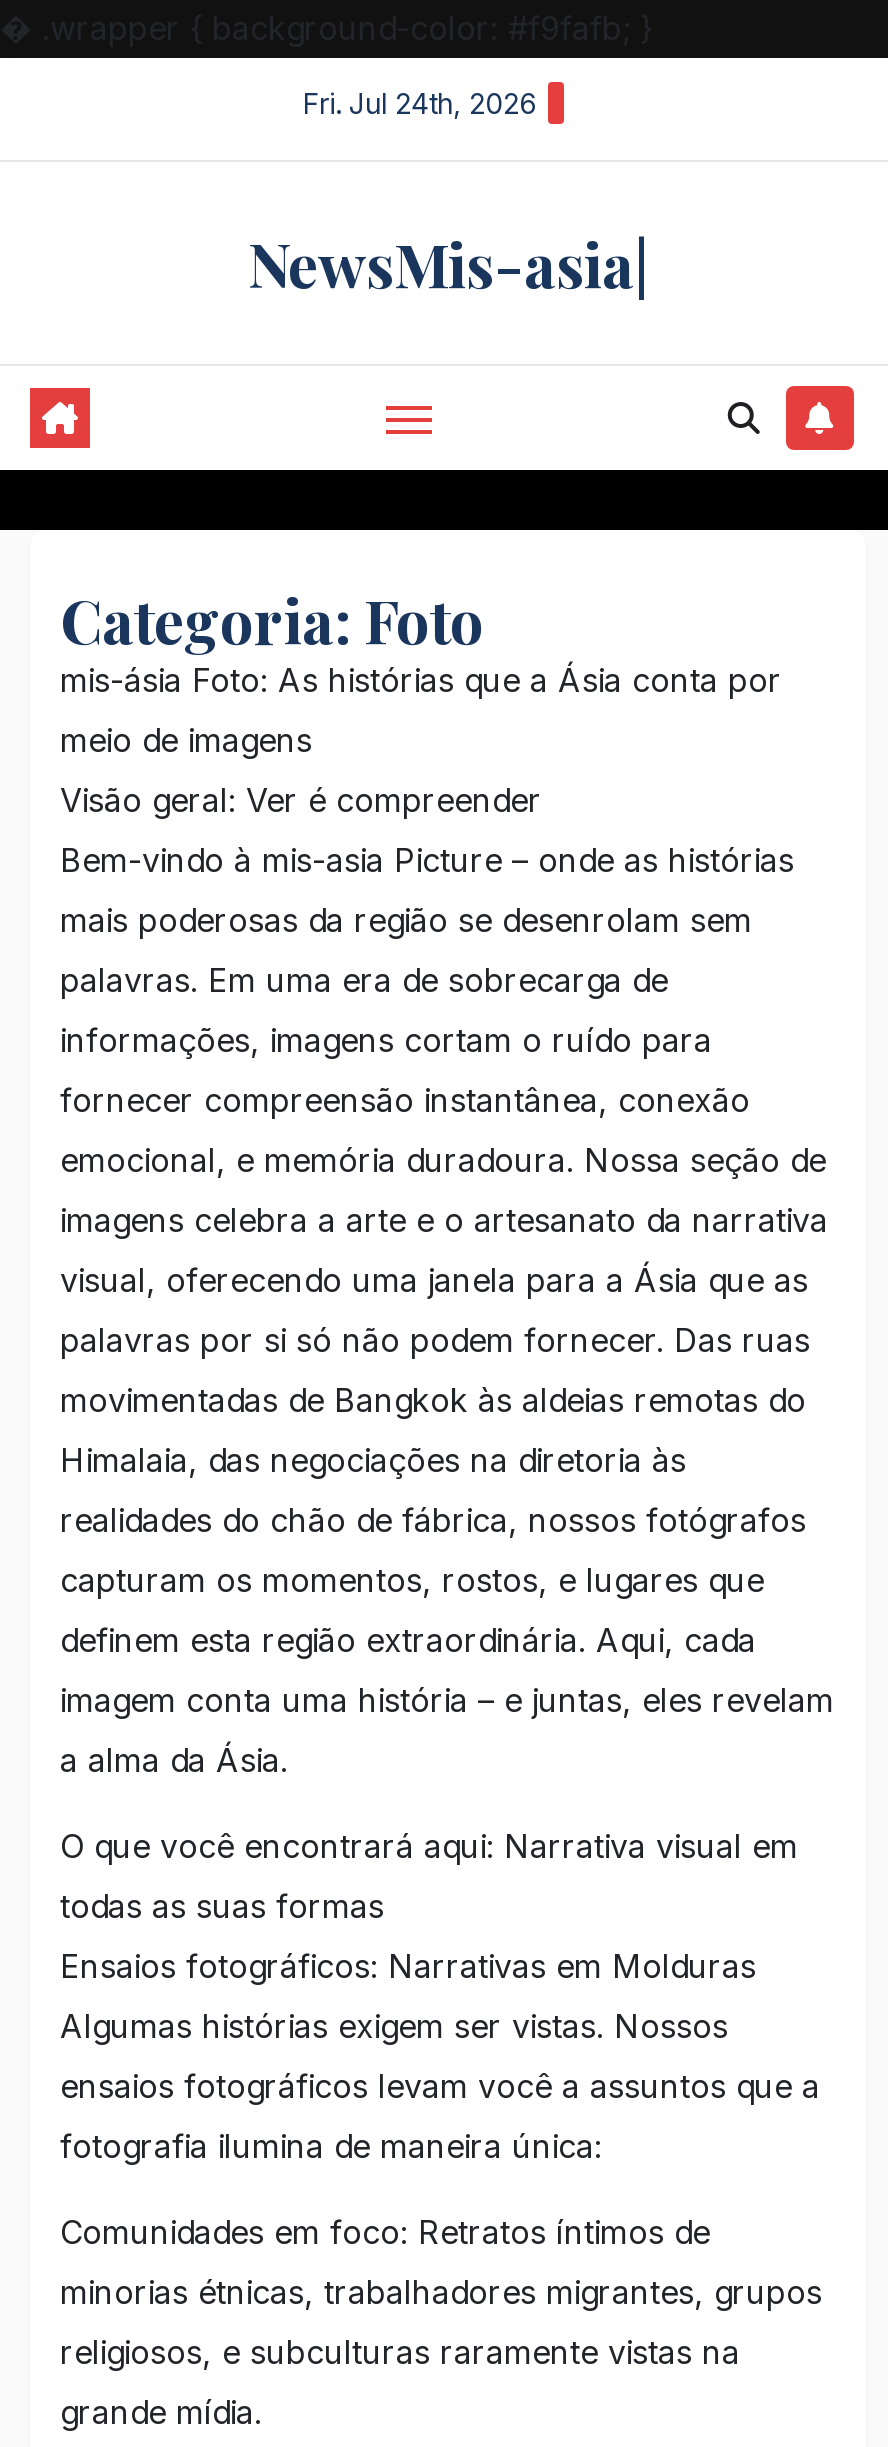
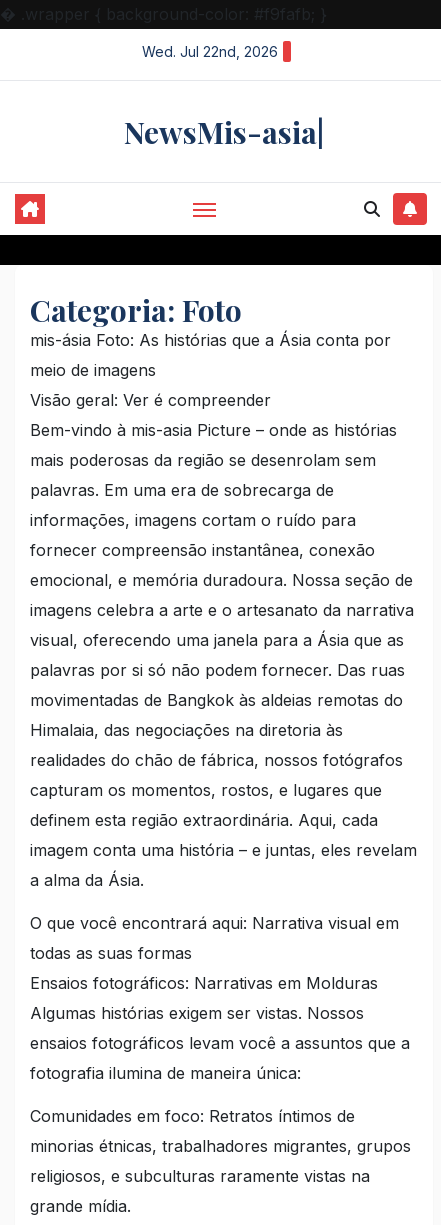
- Fri. Jul 24th, 2026
+ Wed. Jul 22nd, 2026
